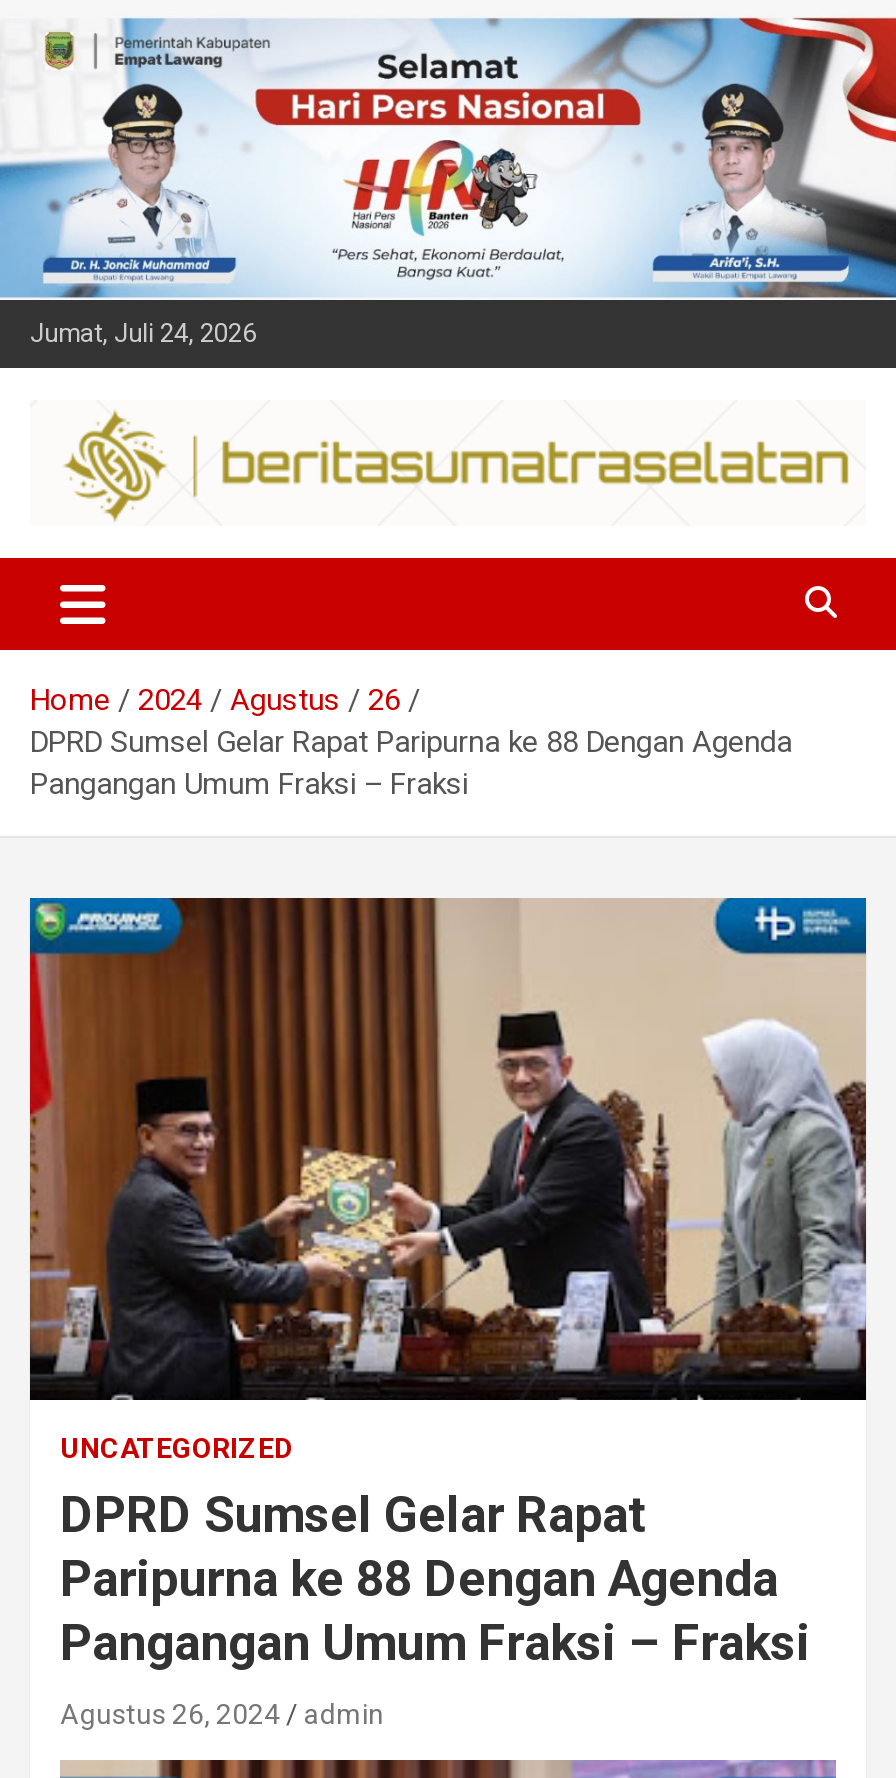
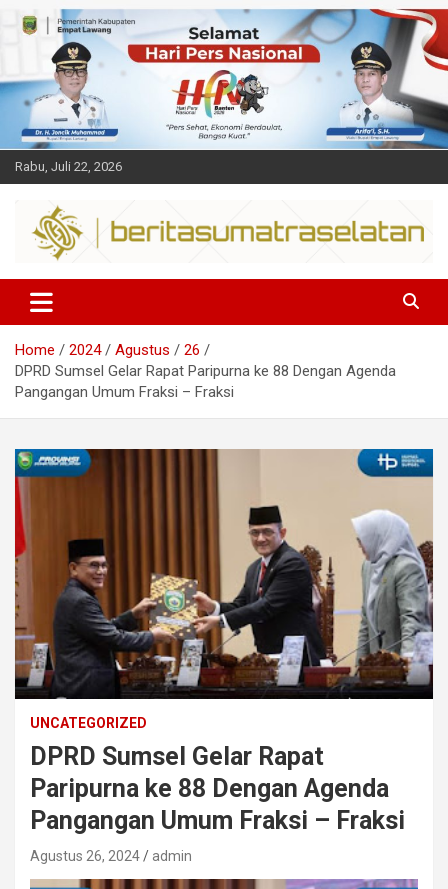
- Jumat, Juli 24, 2026
+ Rabu, Juli 22, 2026
